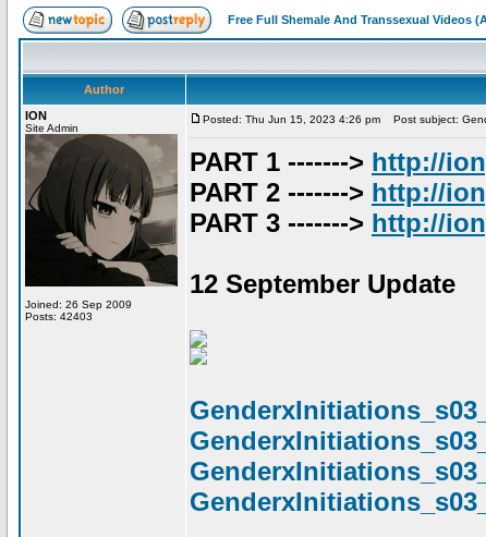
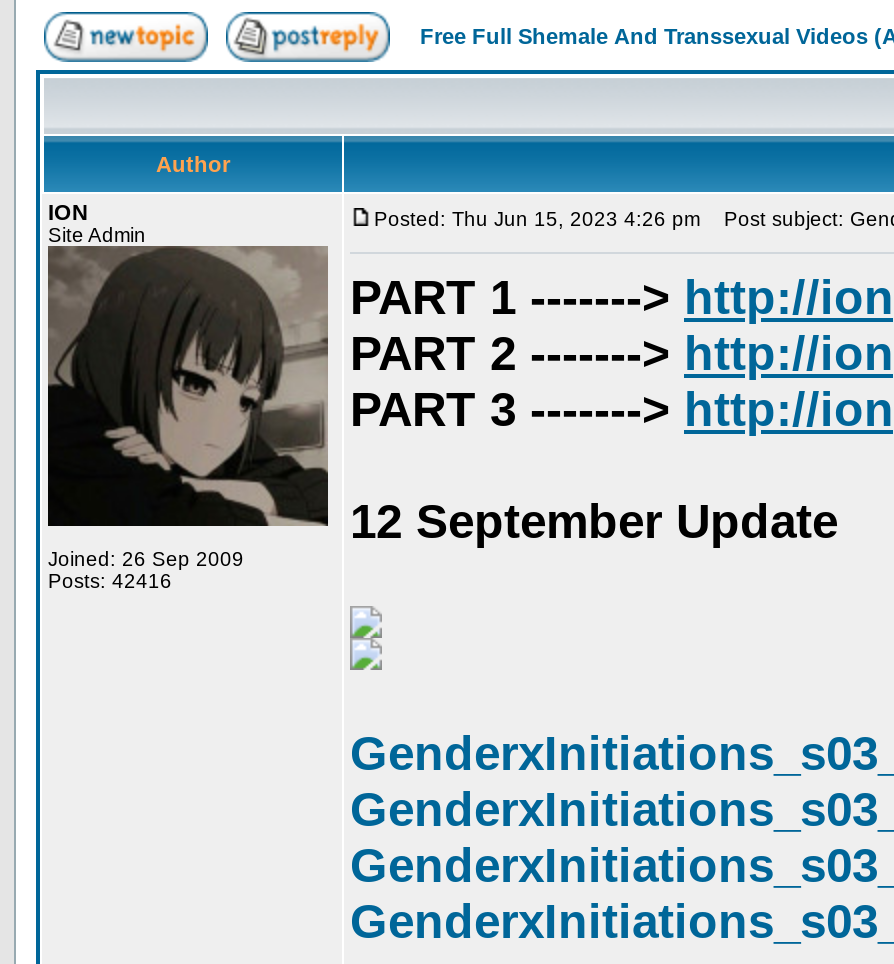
- Posts: 42403
+ Posts: 42416
